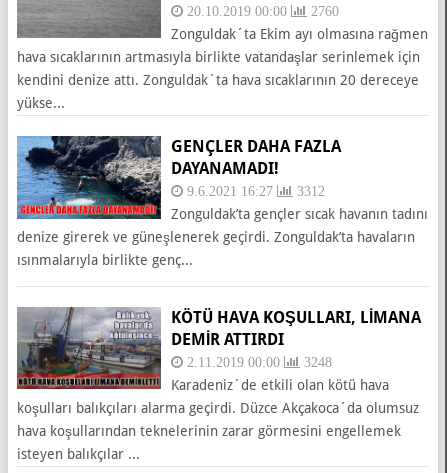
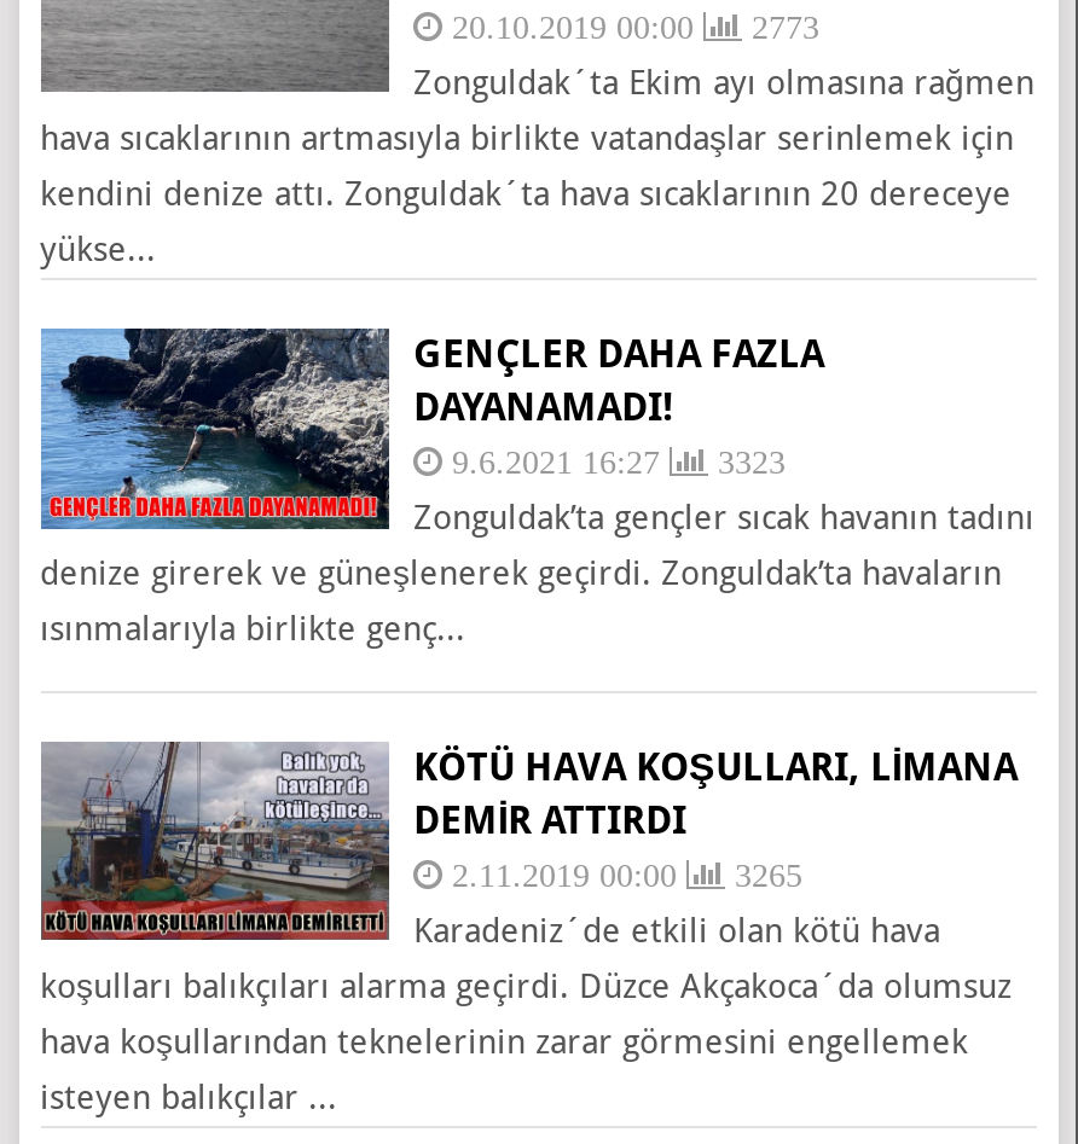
- 20.10.2019 00:00 2760
+ 20.10.2019 00:00 2773

- 9.6.2021 16:27 3312
+ 9.6.2021 16:27 3323

- 2.11.2019 00:00 3248
+ 2.11.2019 00:00 3265
